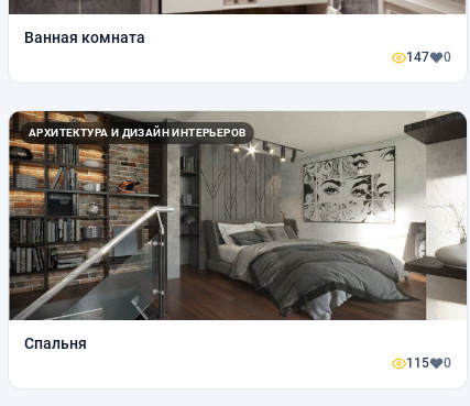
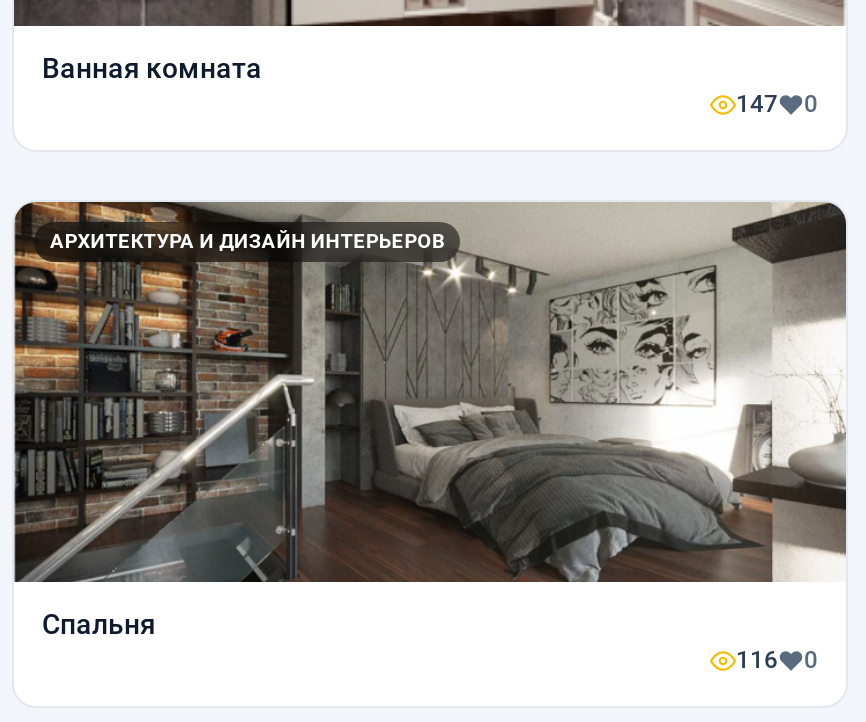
- 115 0
+ 116 0
